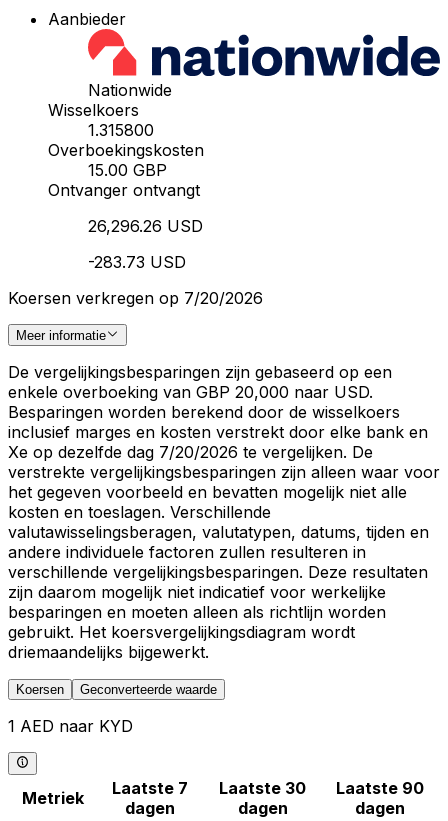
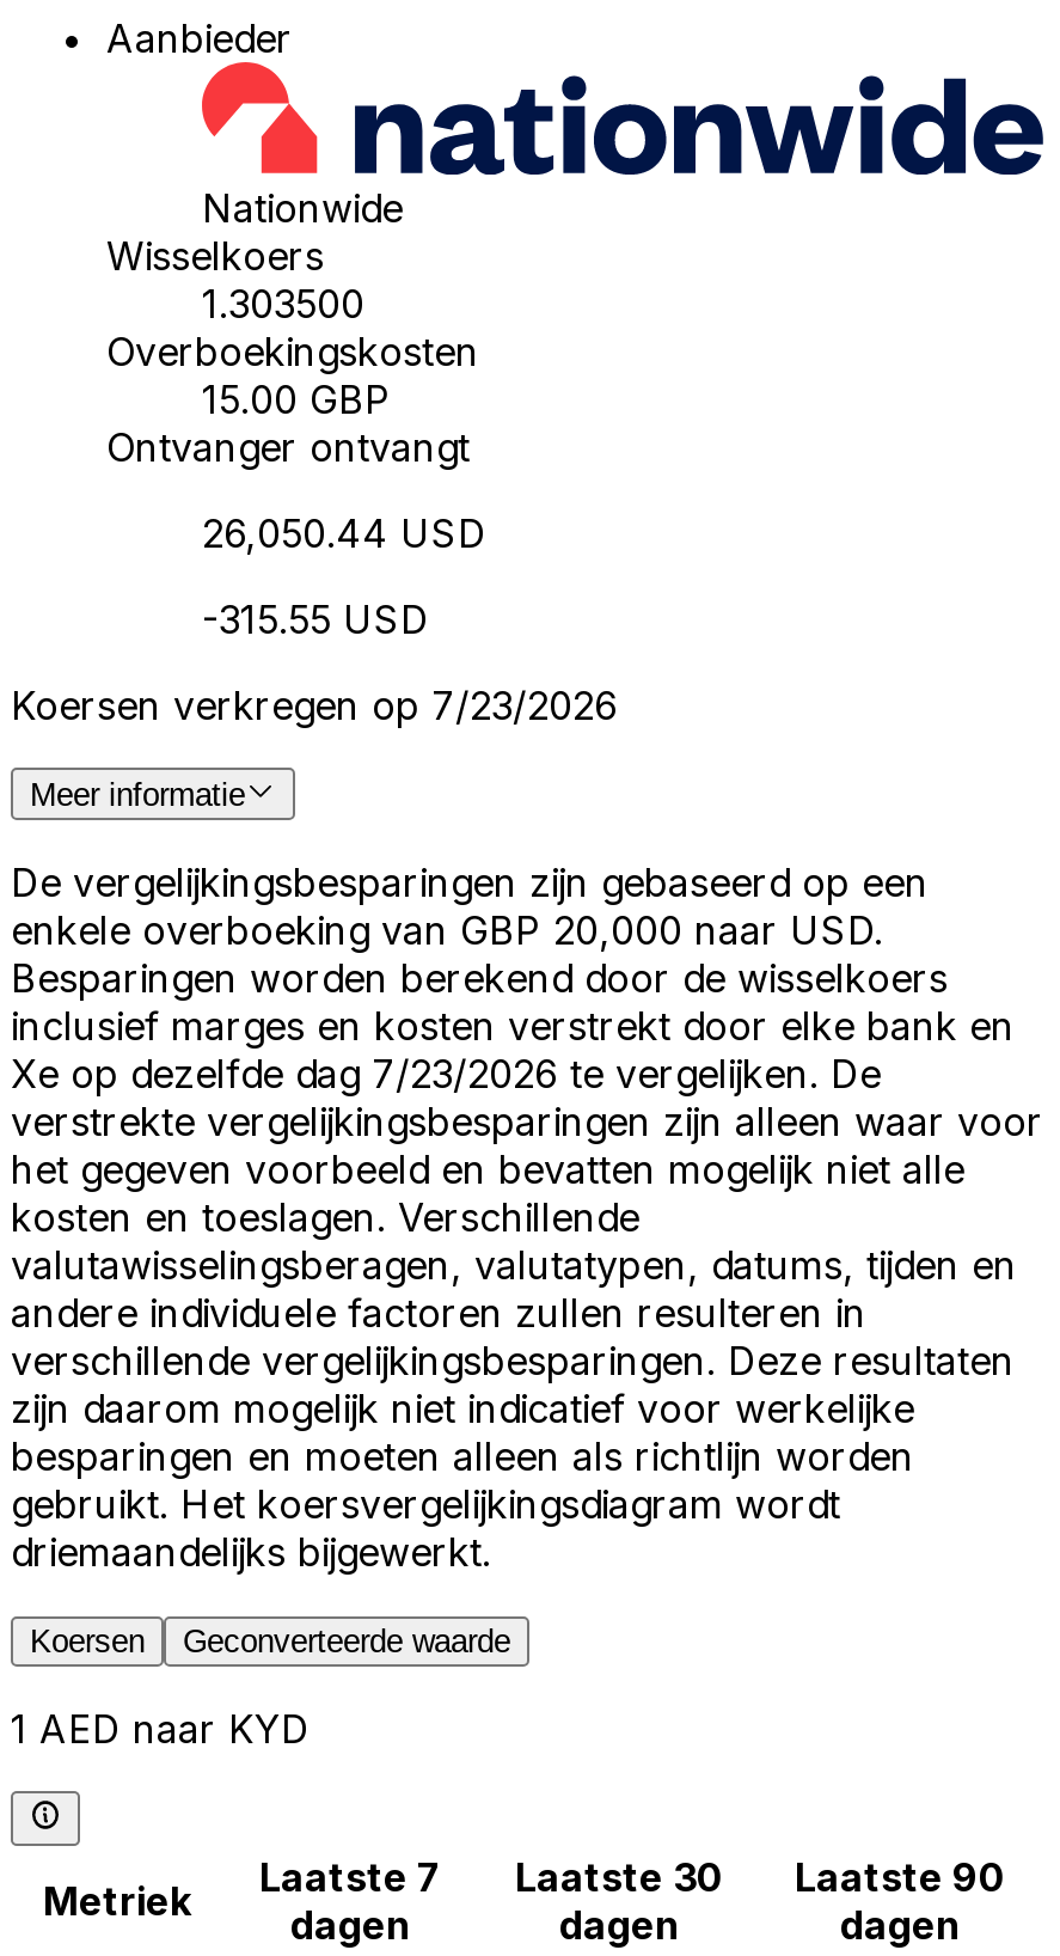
- 1.315800
+ 1.303500

- 26,296.26 USD
+ 26,050.44 USD

- -283.73 USD
+ -315.55 USD

- Koersen verkregen op 7/20/2026
+ Koersen verkregen op 7/23/2026

- Xe op dezelfde dag 7/20/2026 te vergelijken. De
+ Xe op dezelfde dag 7/23/2026 te vergelijken. De
